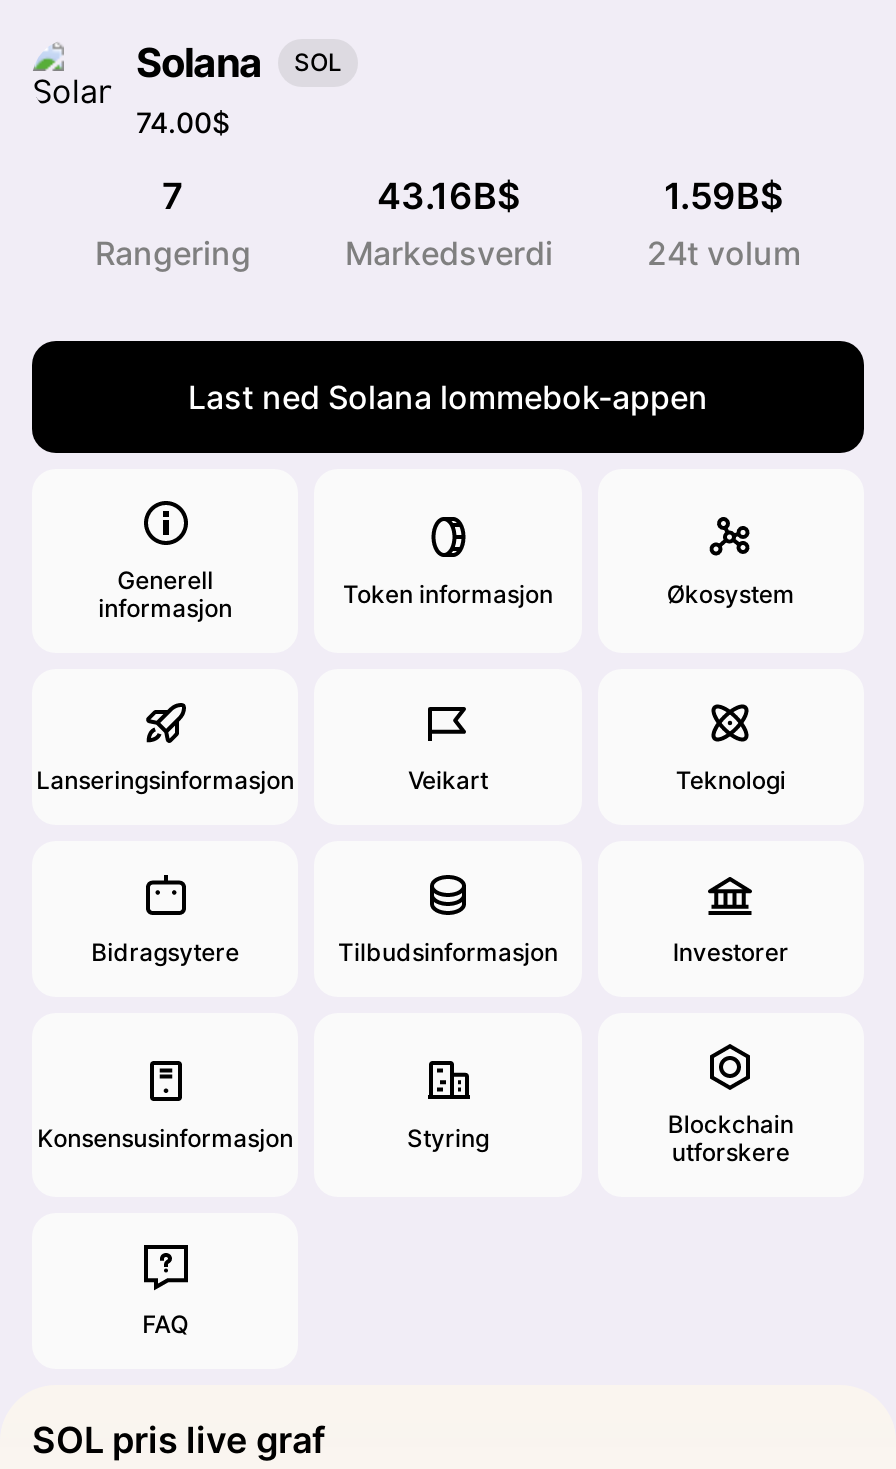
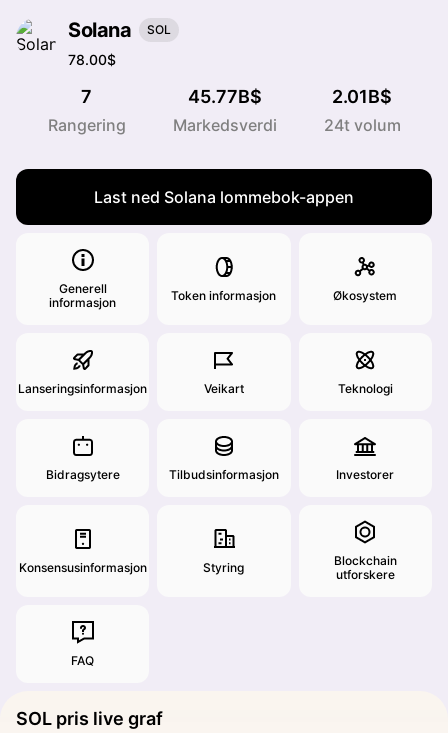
- 74.00$
+ 78.00$

- 43.16B$
+ 45.77B$

- 1.59B$
+ 2.01B$
